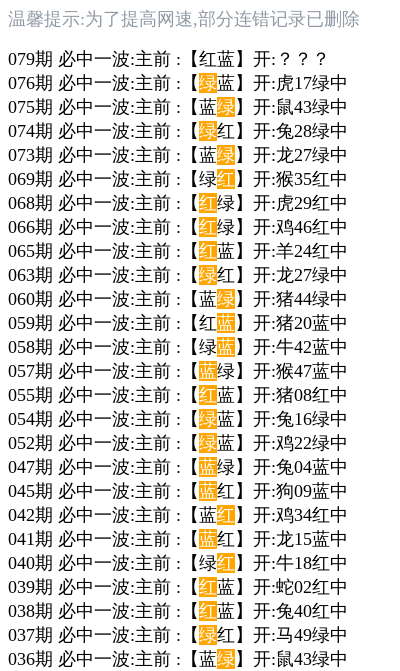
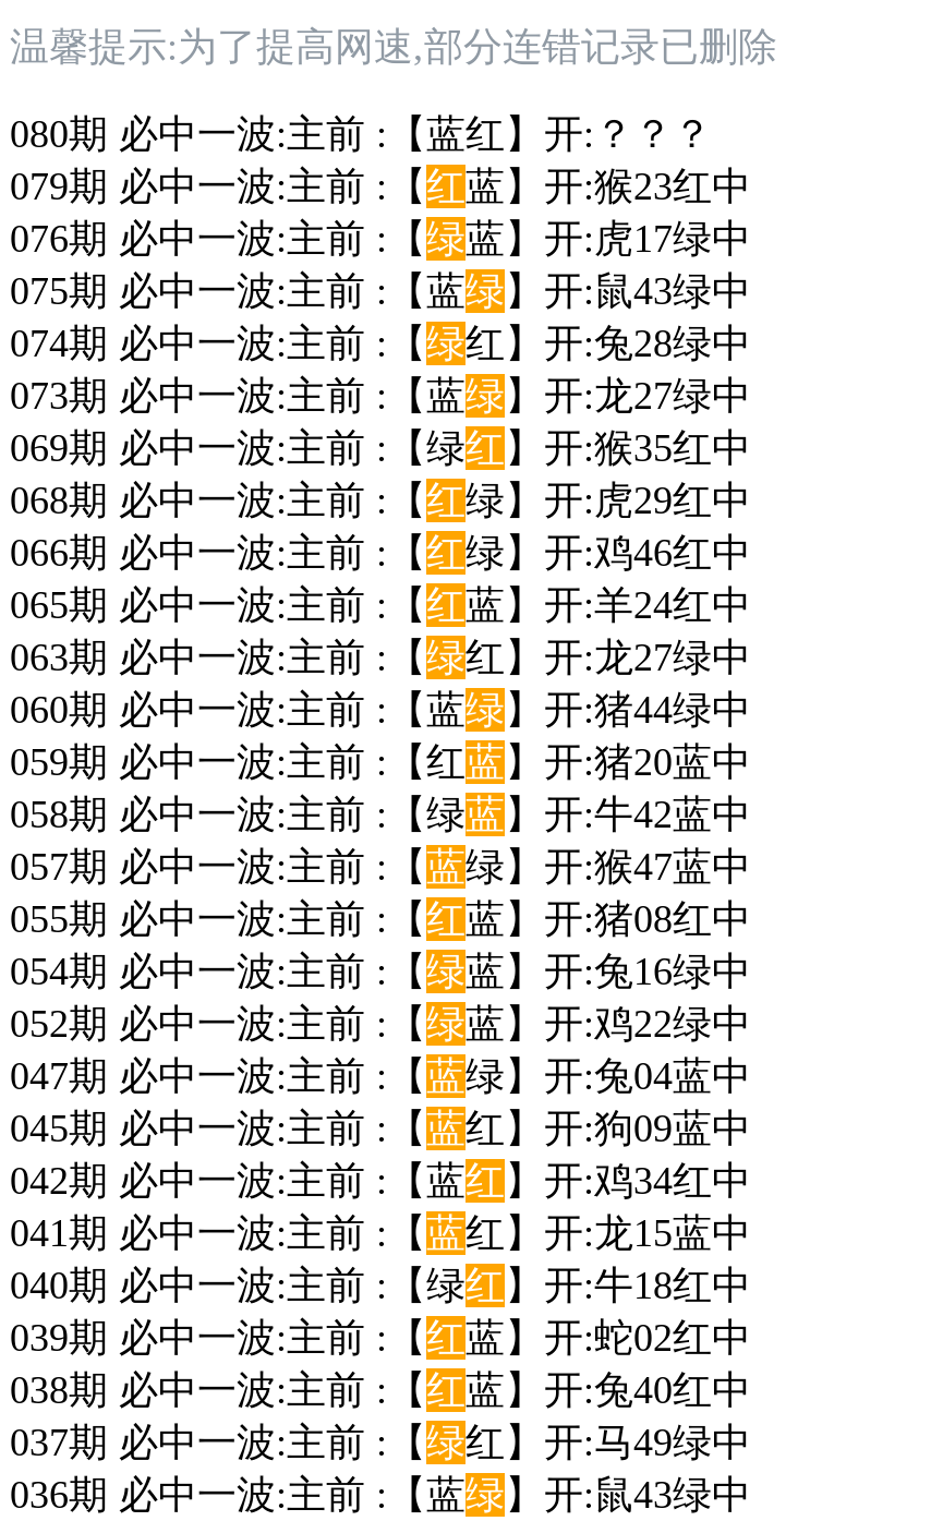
- 079期 必中一波:主前 :【红蓝】开:？？？
+ 080期 必中一波:主前 :【蓝红】开:？？？
+ 079期 必中一波:主前 :【红蓝】开:猴23红中
